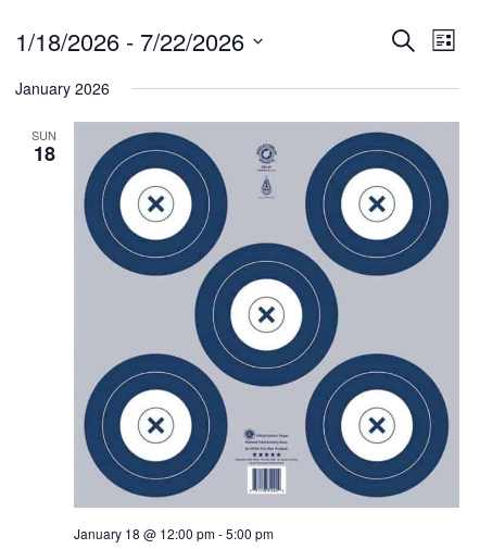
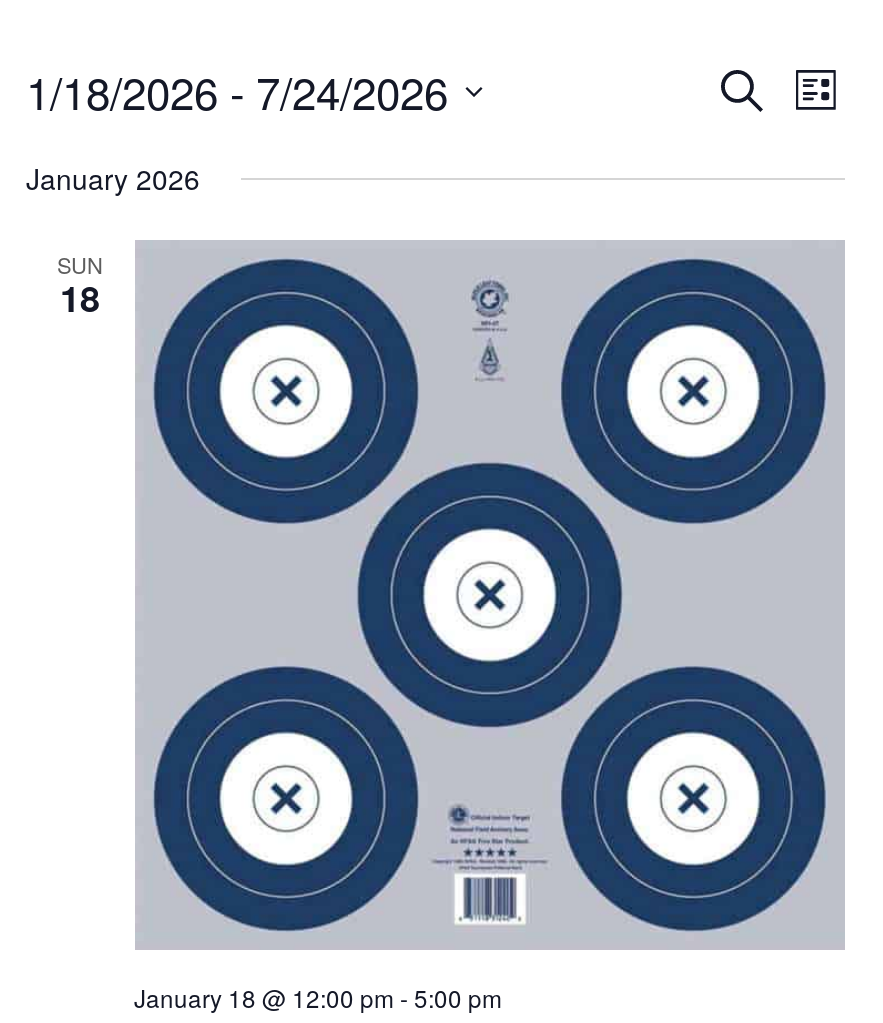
- 1/18/2026 - 7/22/2026
+ 1/18/2026 - 7/24/2026
